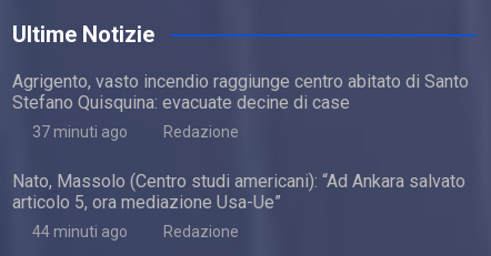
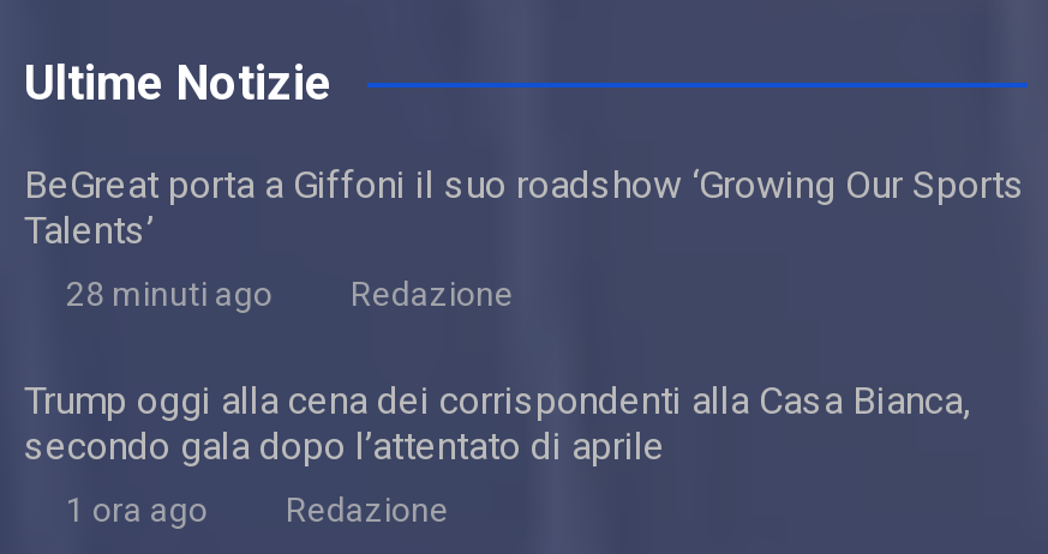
- Agrigento, vasto incendio raggiunge centro abitato di Santo
- Stefano Quisquina: evacuate decine di case
+ BeGreat porta a Giffoni il suo roadshow ‘Growing Our Sports
+ Talents’

- 37 minuti ago
+ 28 minuti ago

- Nato, Massolo (Centro studi americani): “Ad Ankara salvato
- articolo 5, ora mediazione Usa-Ue”
+ Trump oggi alla cena dei corrispondenti alla Casa Bianca,
+ secondo gala dopo l’attentato di aprile

- 44 minuti ago
+ 1 ora ago
